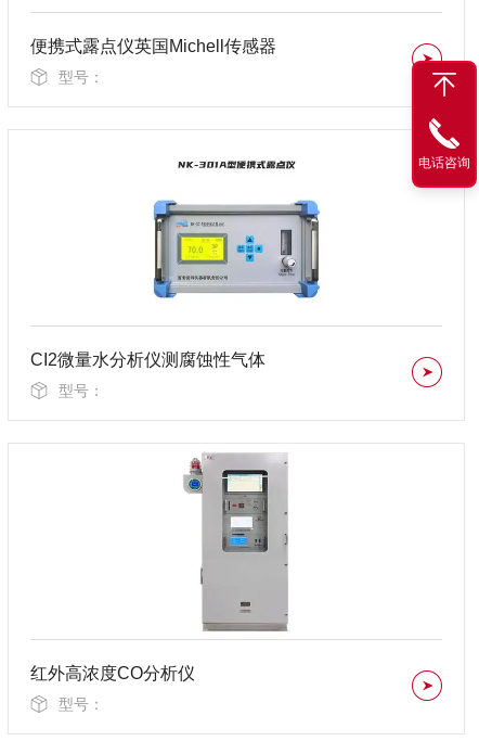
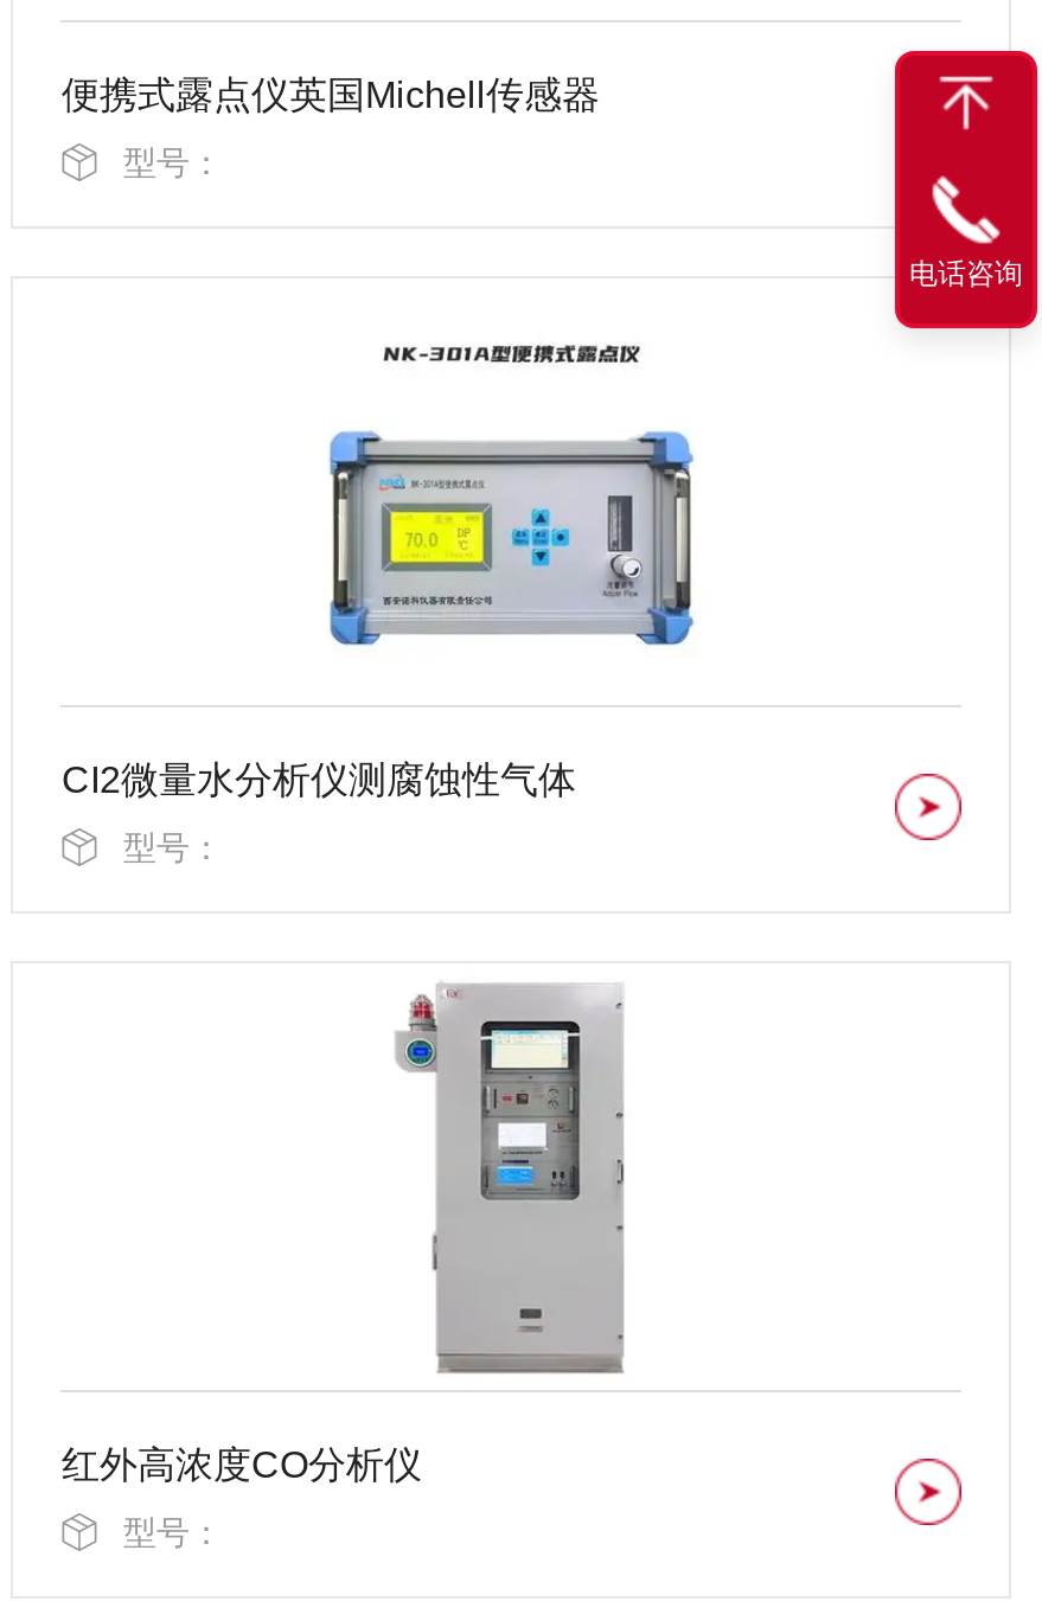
- [image]
+ [image]

moved up: 电话咨询
